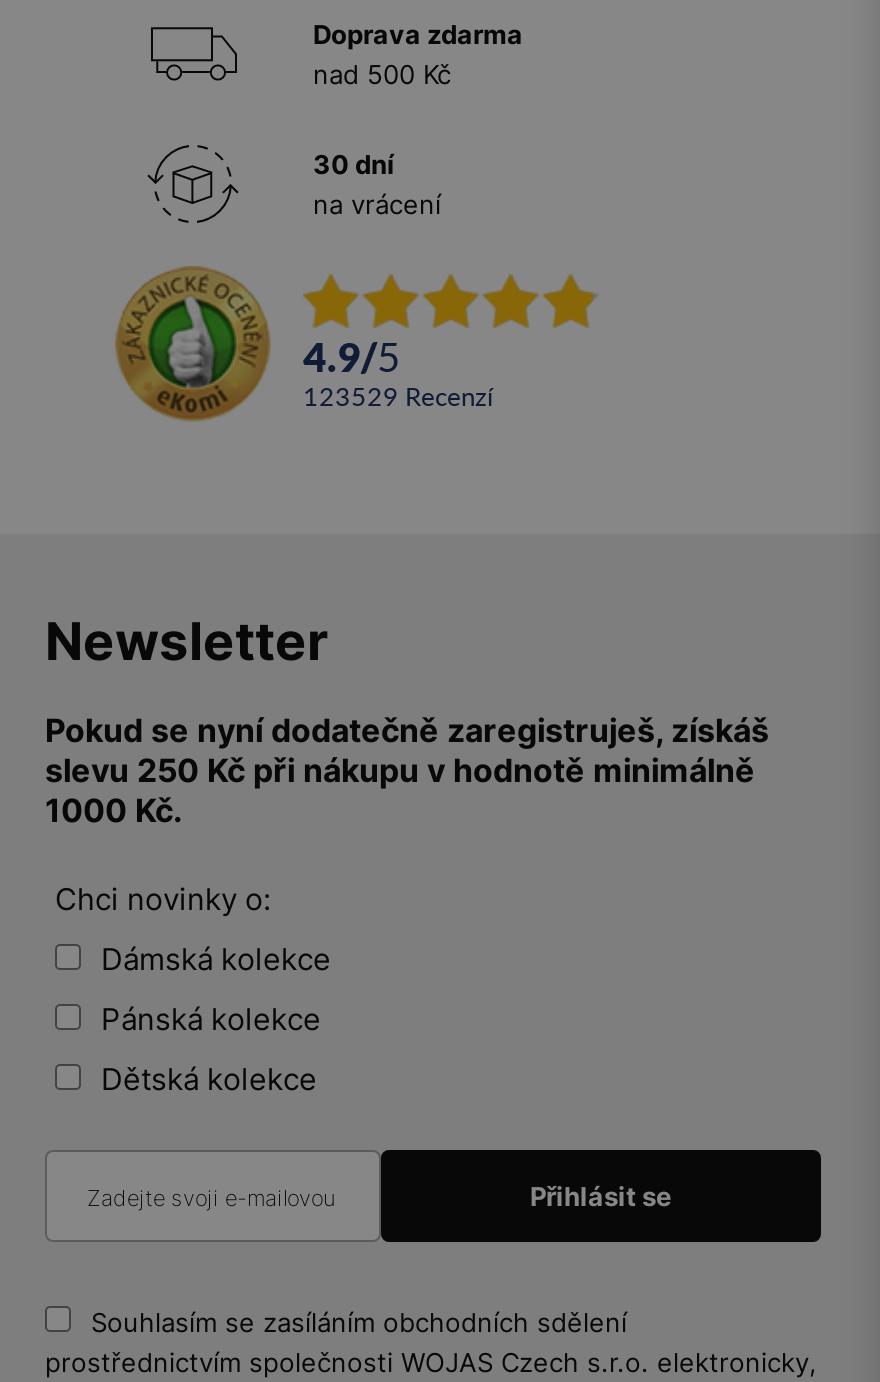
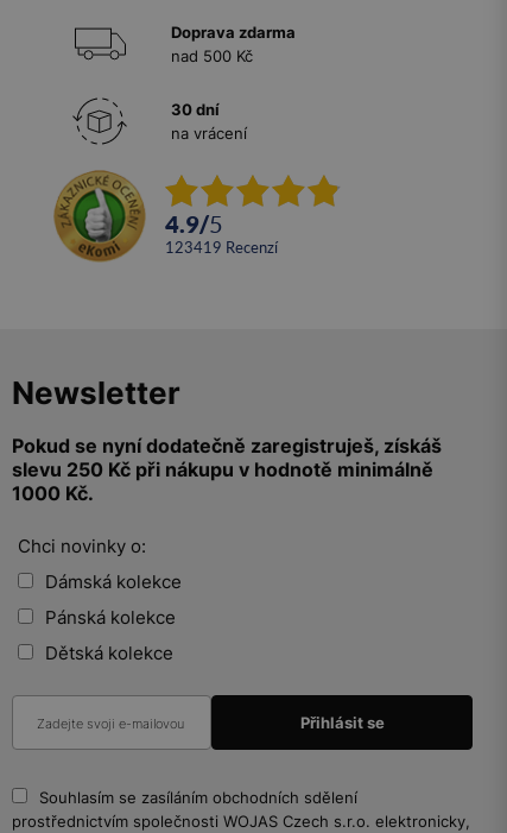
- 123529 recenzí
+ 123419 recenzí
